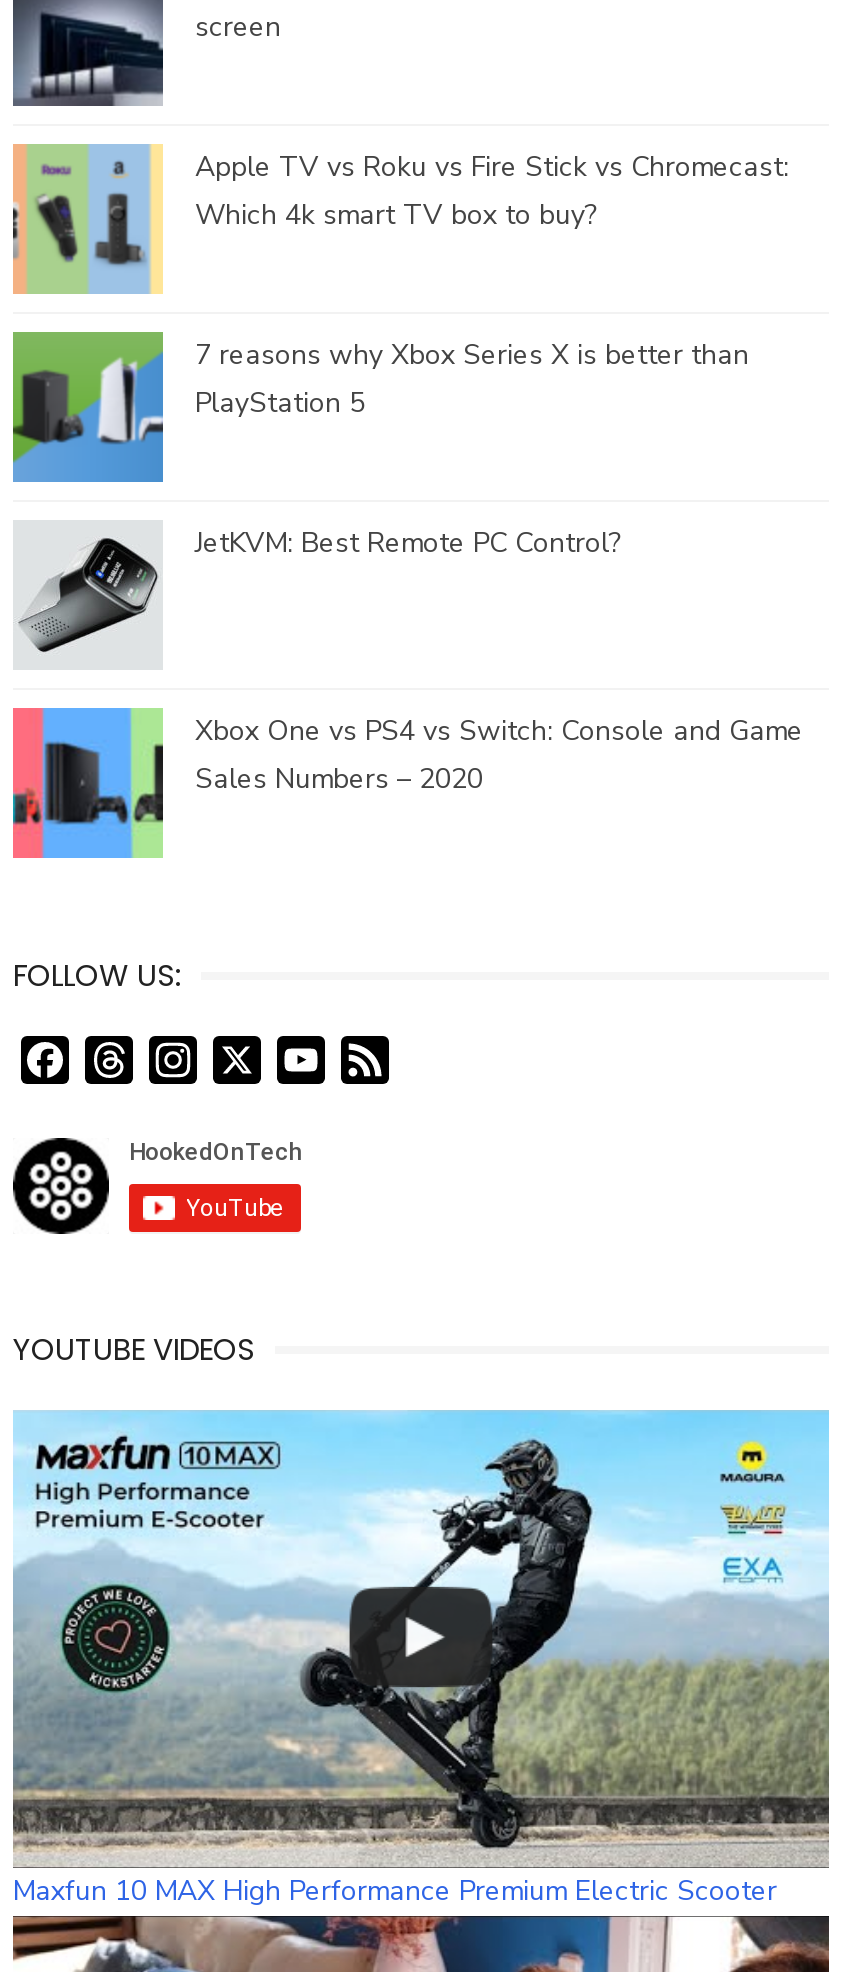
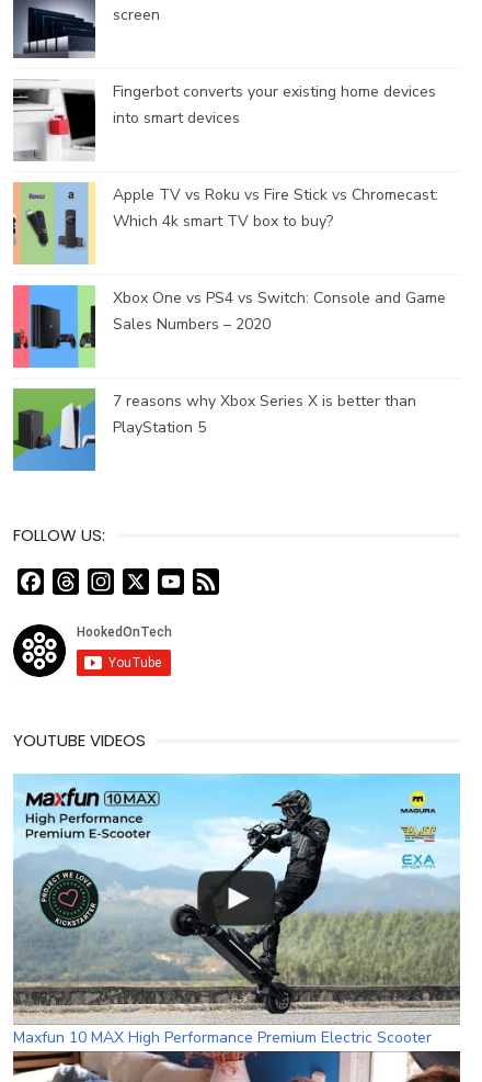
+ [image]
+ Fingerbot converts your existing home devices
+ into smart devices

moved down: Apple TV vs Roku vs Fire Stick vs Chromecast: | Which 4k smart TV box to buy?

moved down: [image] | 7 reasons why Xbox Series X is better than | PlayStation 5

- [image]
- JetKVM: Best Remote PC Control?

moved up: [image] | Xbox One vs PS4 vs Switch: Console and Game | Sales Numbers – 2020
